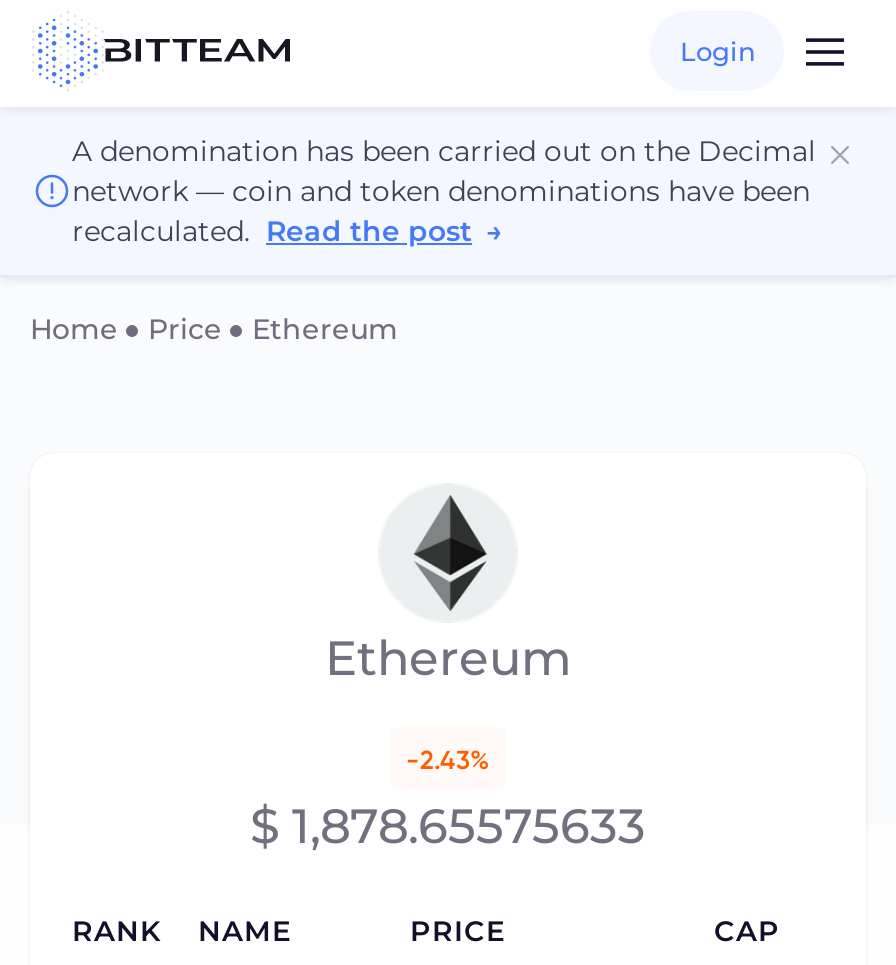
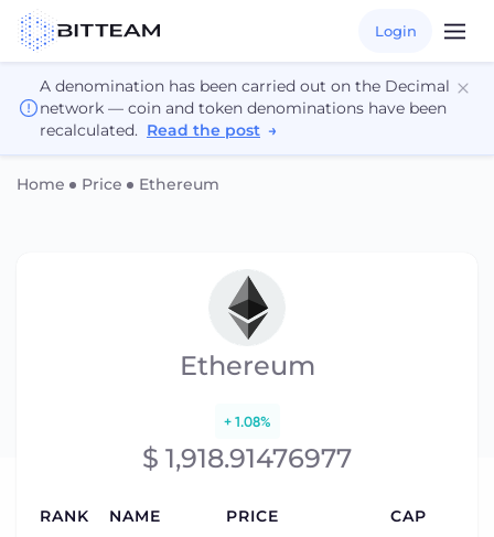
- -2.43%
- $ 1,878.65575633
+ + 1.08%
+ $ 1,918.91476977
